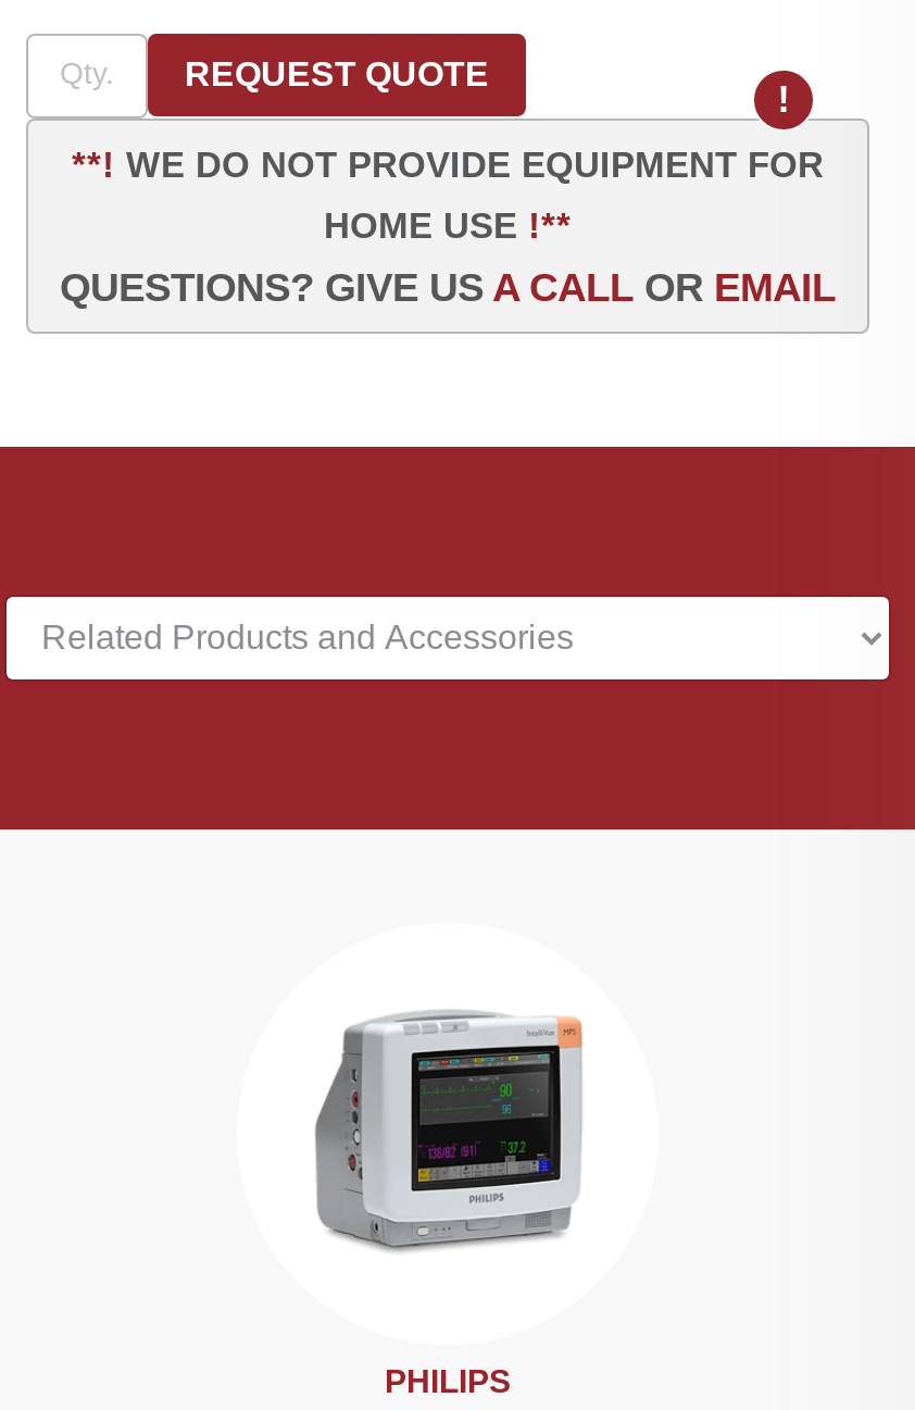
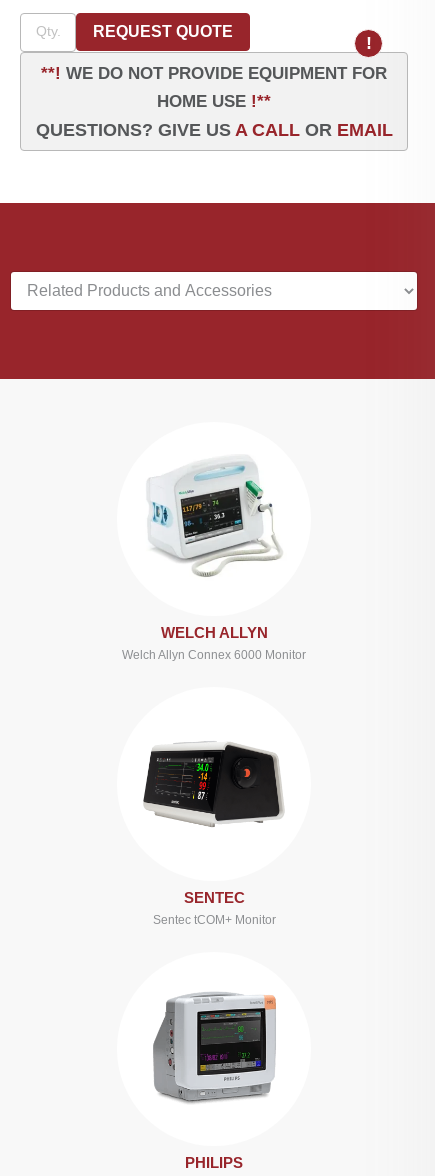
+ WELCH ALLYN
+ Welch Allyn Connex 6000 Monitor

+ [image]

+ [image]

+ SENTEC
+ Sentec tCOM+ Monitor
